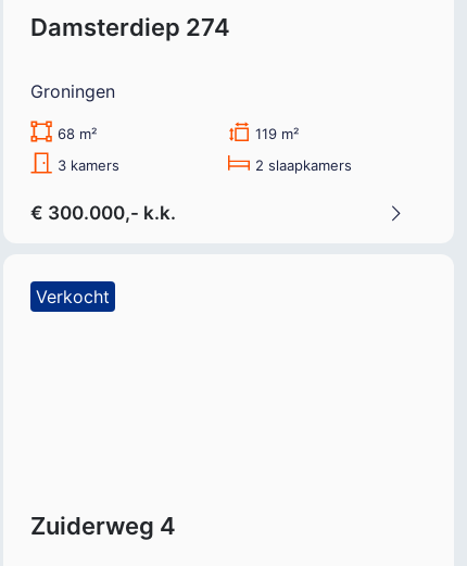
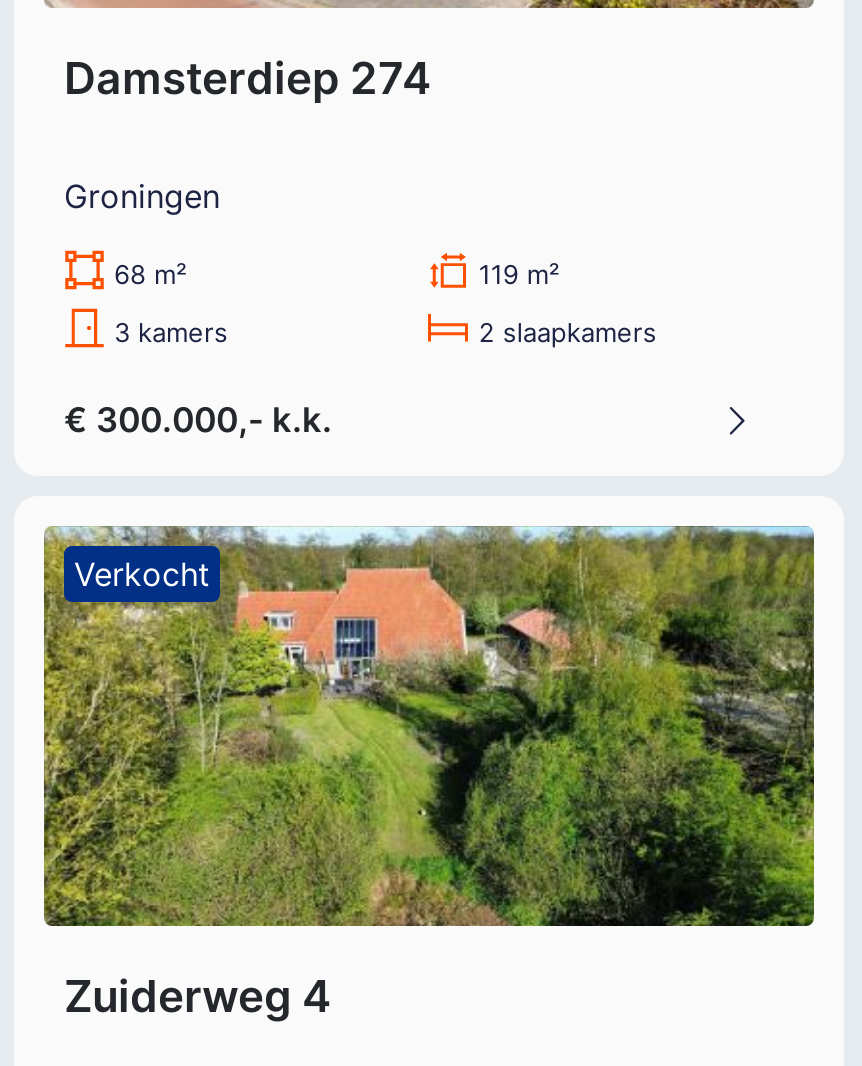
+ [image]
